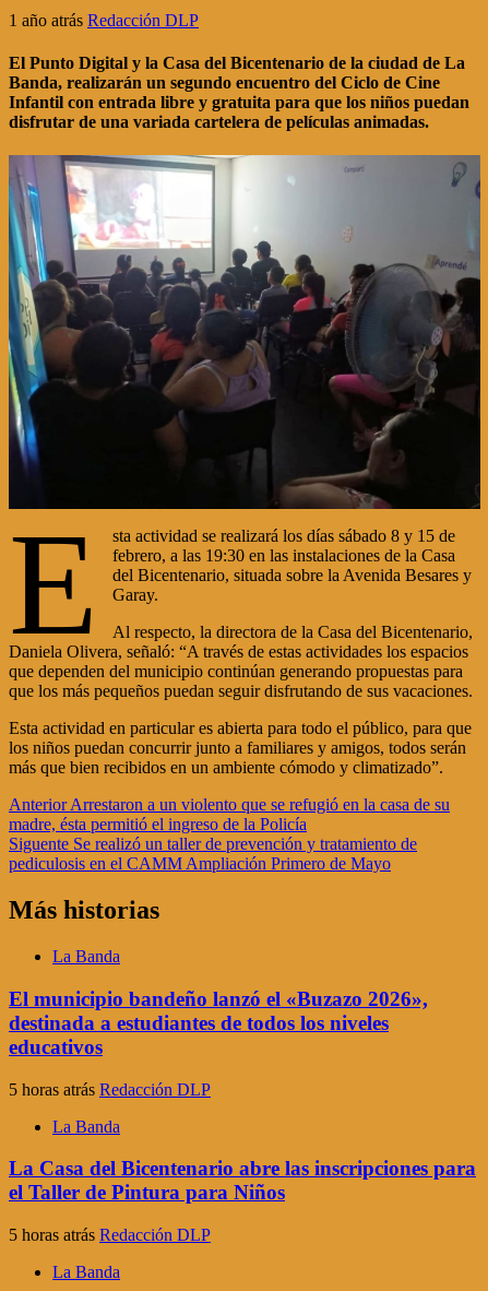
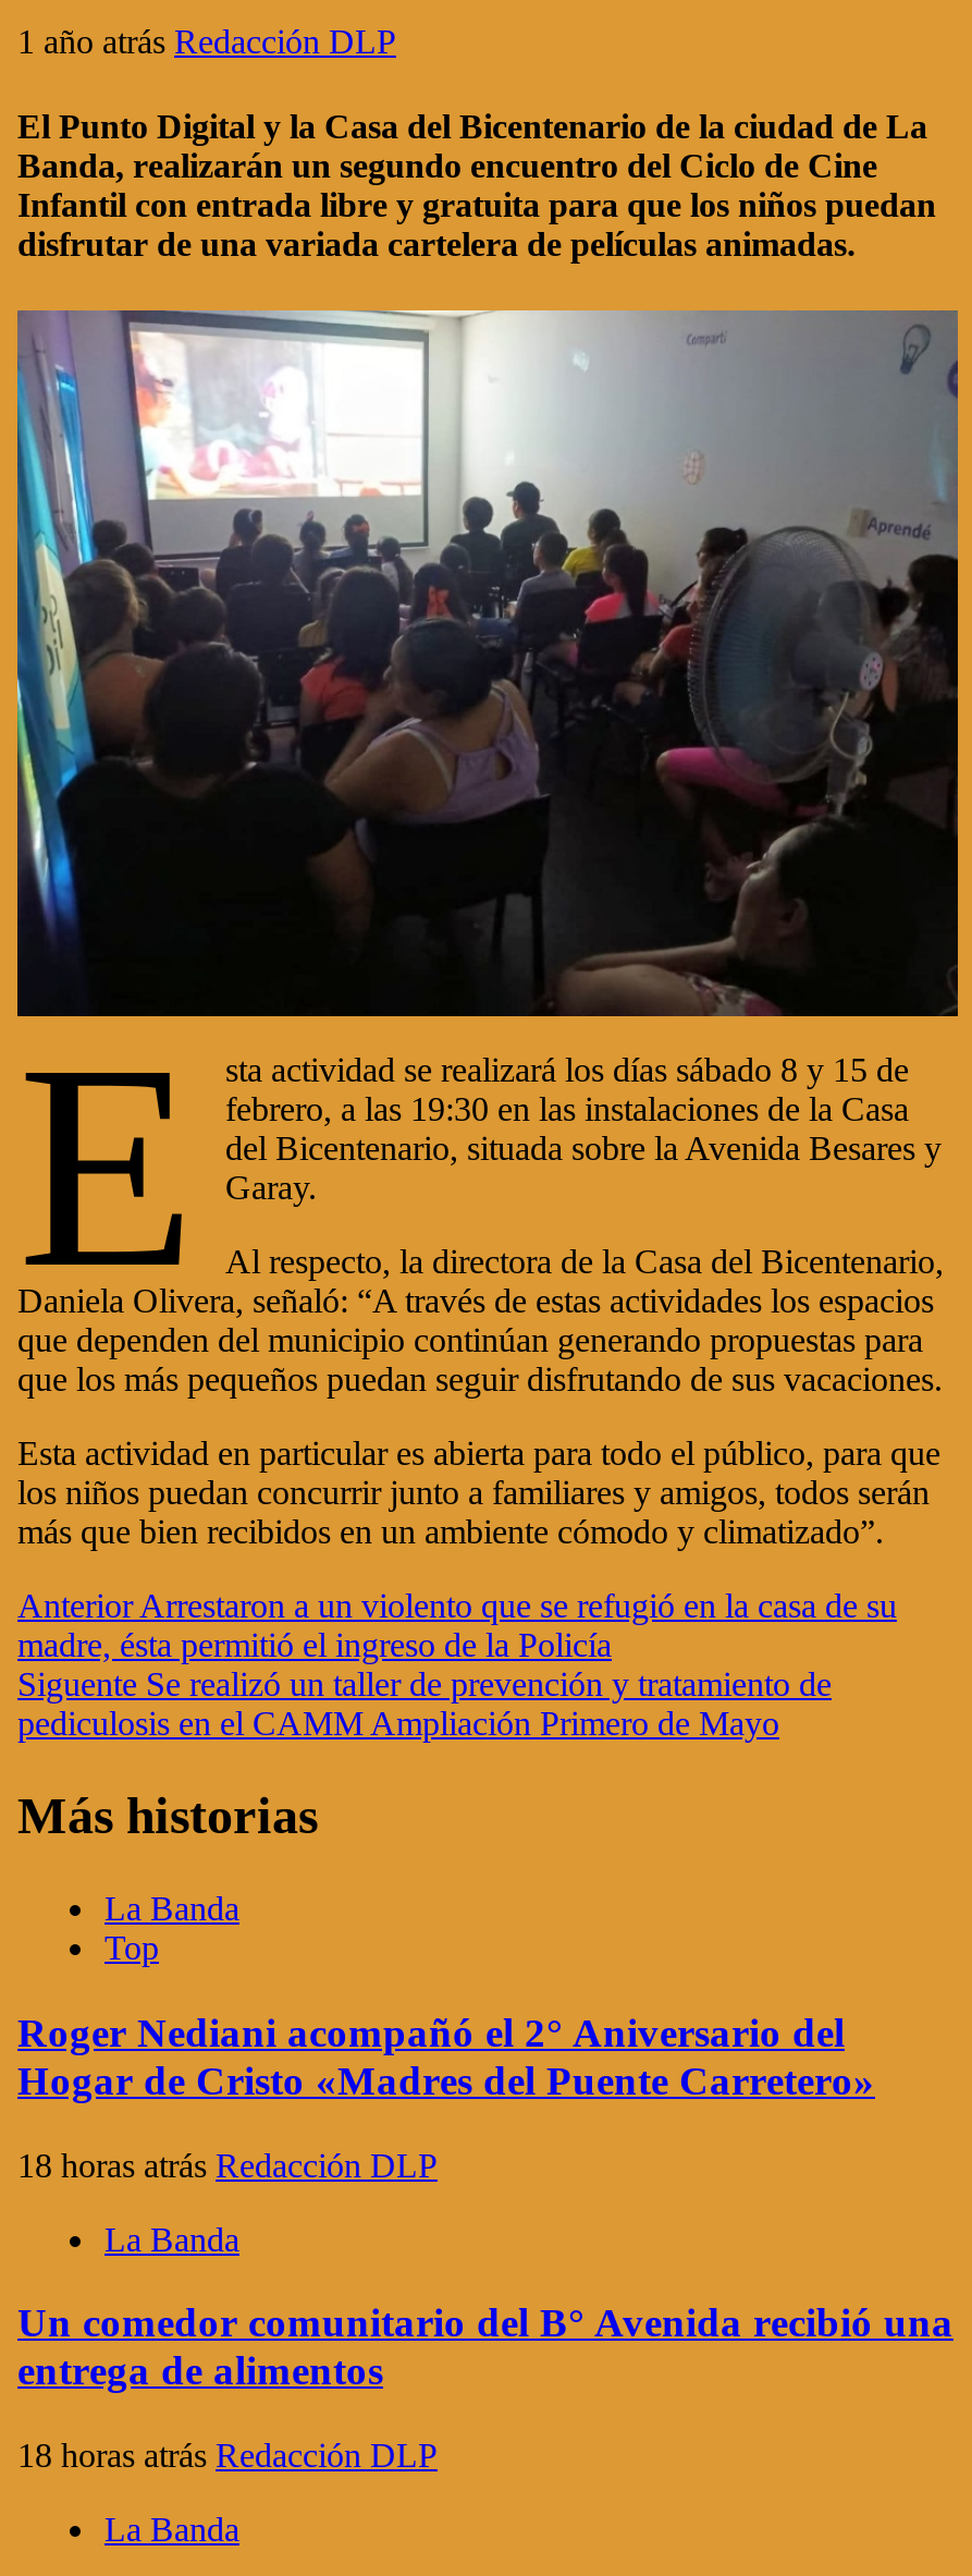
- El municipio bandeño lanzó el «Buzazo 2026»,
- destinada a estudiantes de todos los niveles
- educativos
- 5 horas atrás Redacción DLP
+ Top
+ Roger Nediani acompañó el 2° Aniversario del
+ Hogar de Cristo «Madres del Puente Carretero»
+ 18 horas atrás Redacción DLP

- La Casa del Bicentenario abre las inscripciones para
- el Taller de Pintura para Niños
+ Un comedor comunitario del B° Avenida recibió una
+ entrega de alimentos

- 5 horas atrás Redacción DLP
+ 18 horas atrás Redacción DLP
